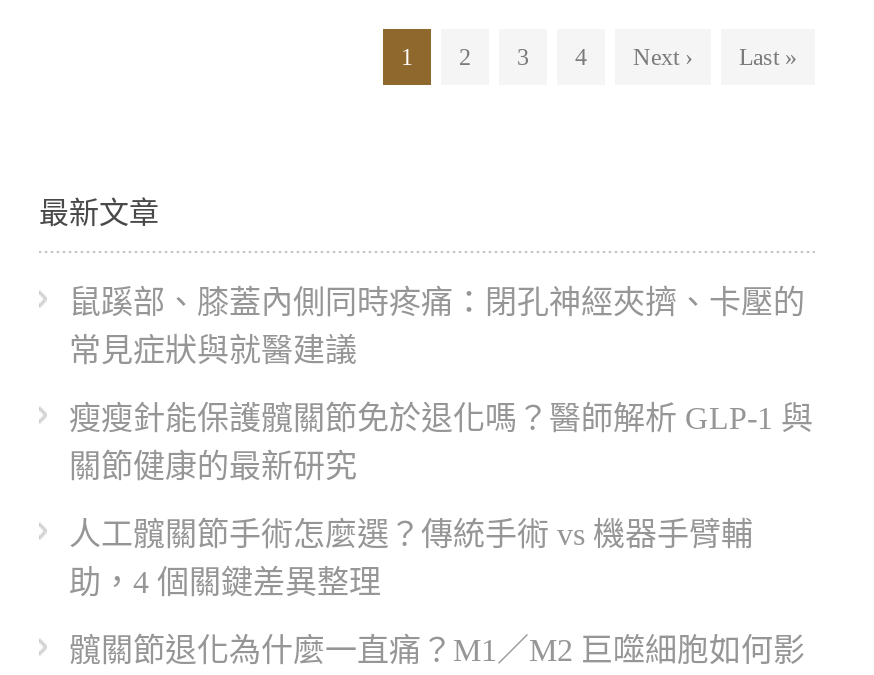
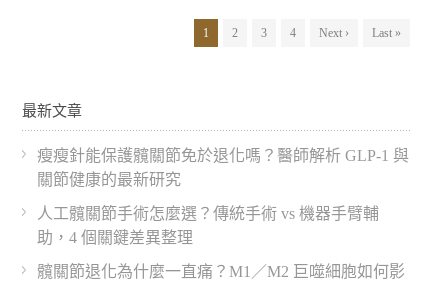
- 鼠蹊部、膝蓋內側同時疼痛：閉孔神經夾擠、卡壓的
- 常見症狀與就醫建議
